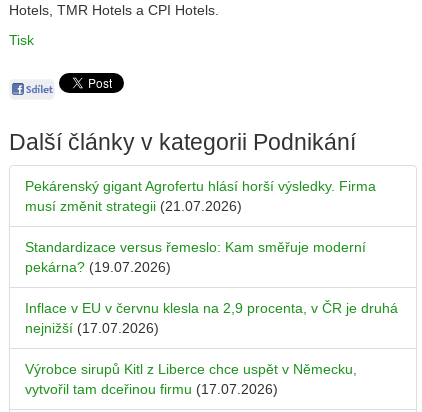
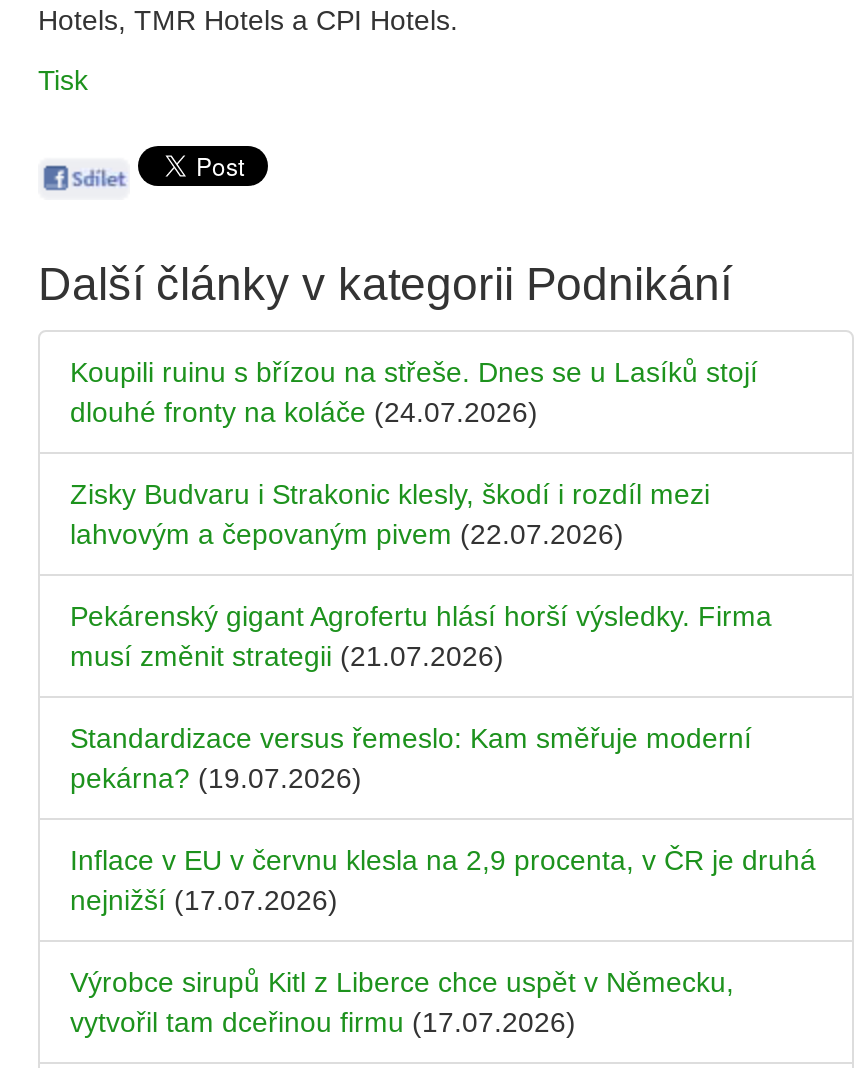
+ Koupili ruinu s břízou na střeše. Dnes se u Lasíků stojí
+ dlouhé fronty na koláče (24.07.2026)
+ Zisky Budvaru i Strakonic klesly, škodí i rozdíl mezi
+ lahvovým a čepovaným pivem (22.07.2026)
